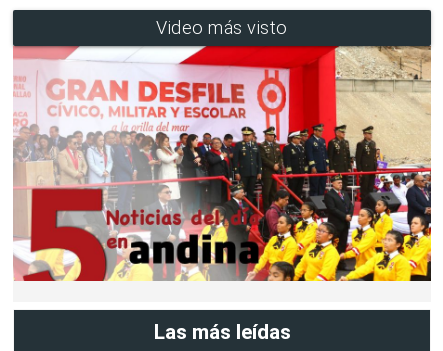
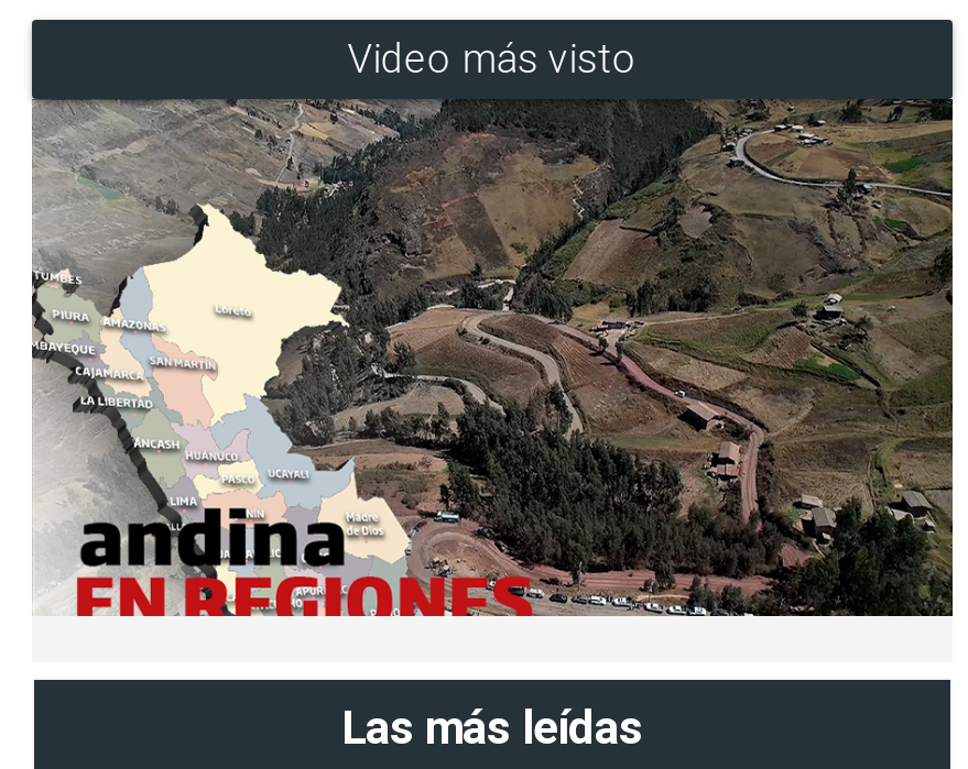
- [image]
+ [image]
